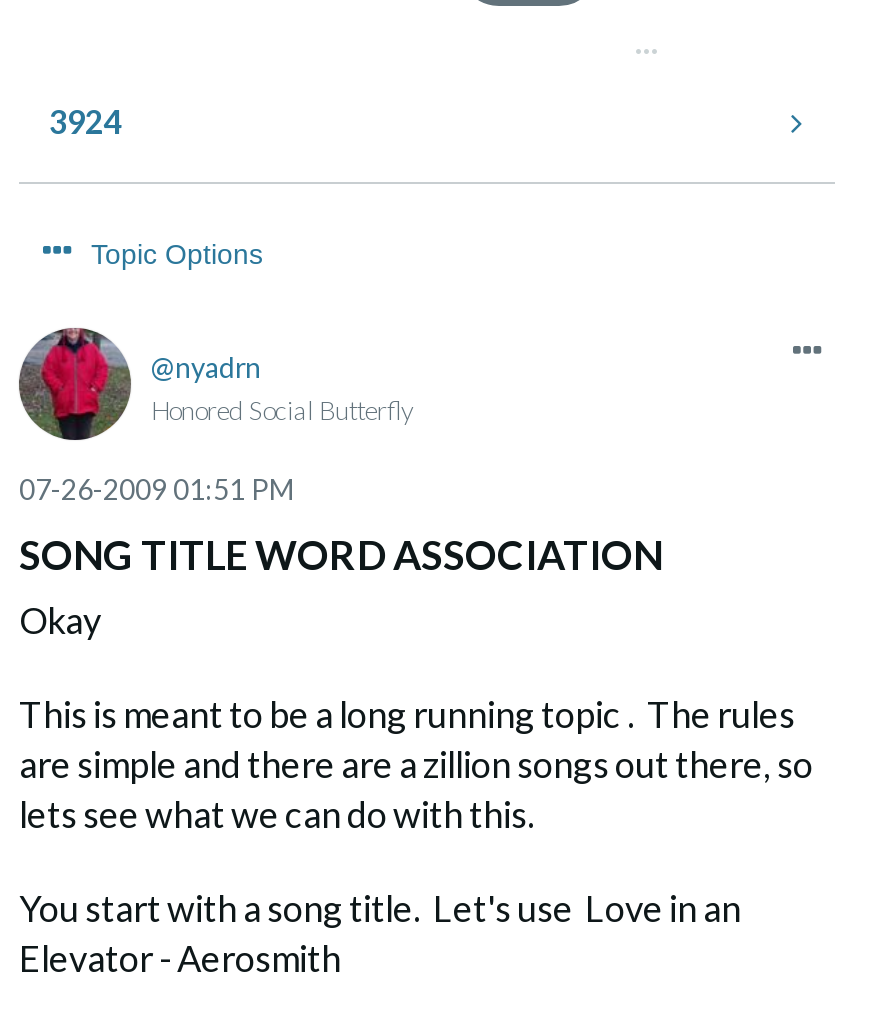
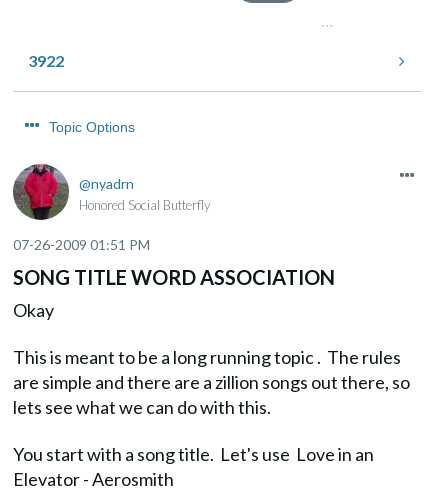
- 3924
+ 3922
